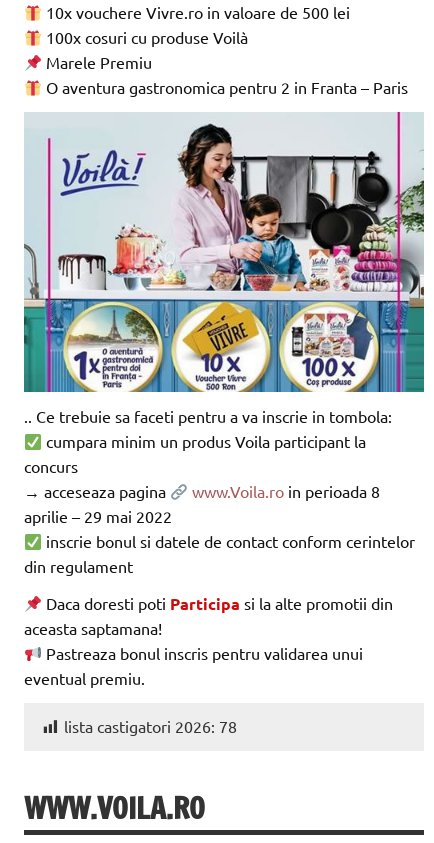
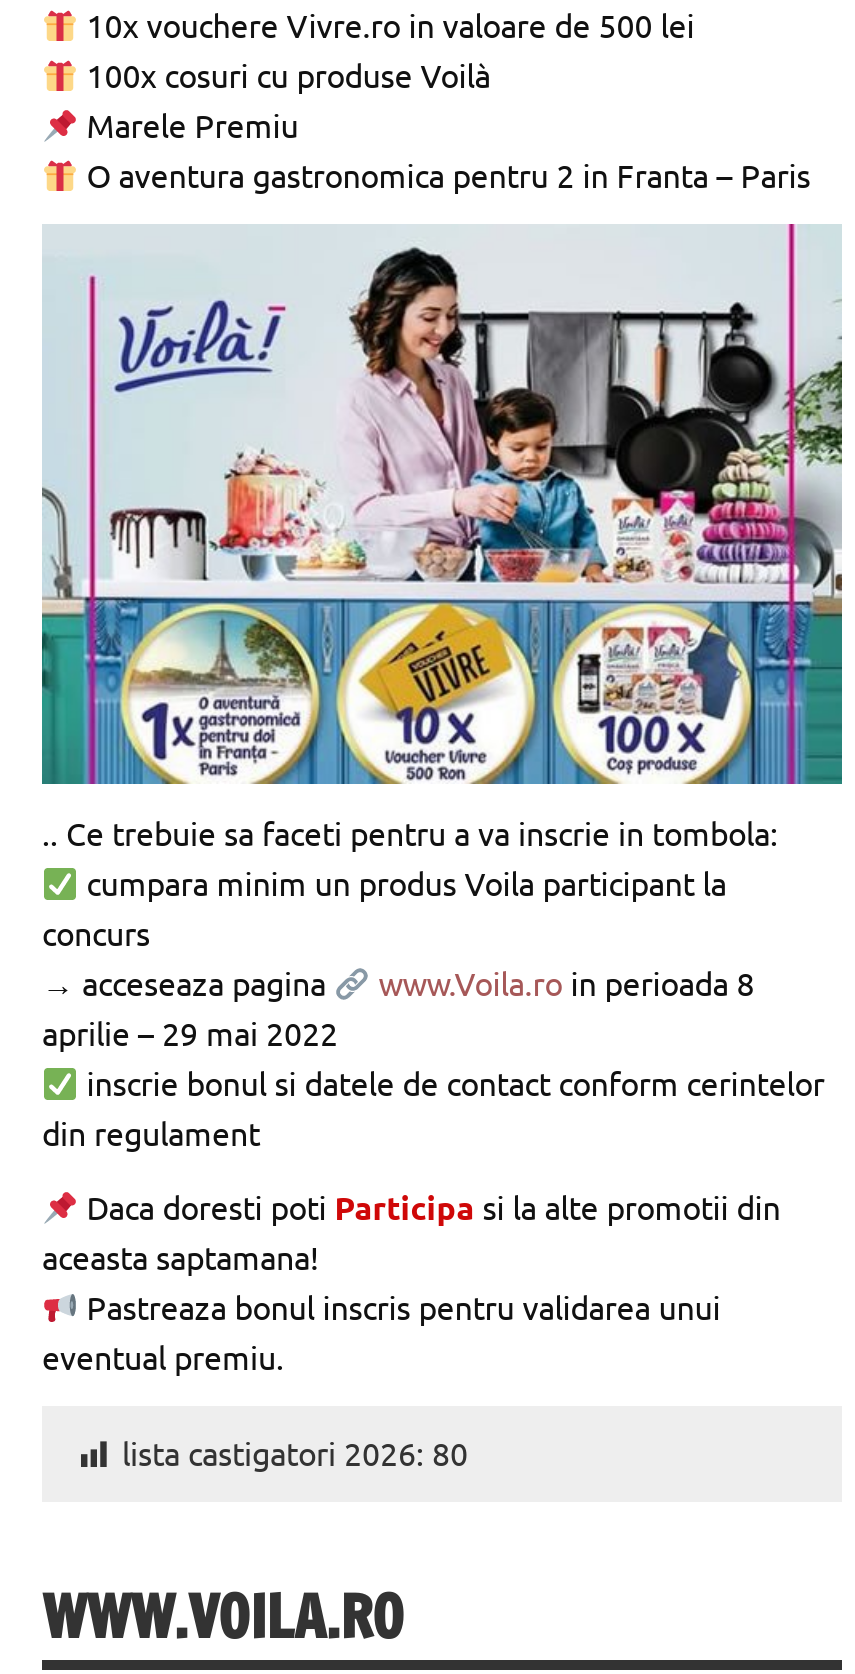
- lista castigatori 2026: 78
+ lista castigatori 2026: 80
